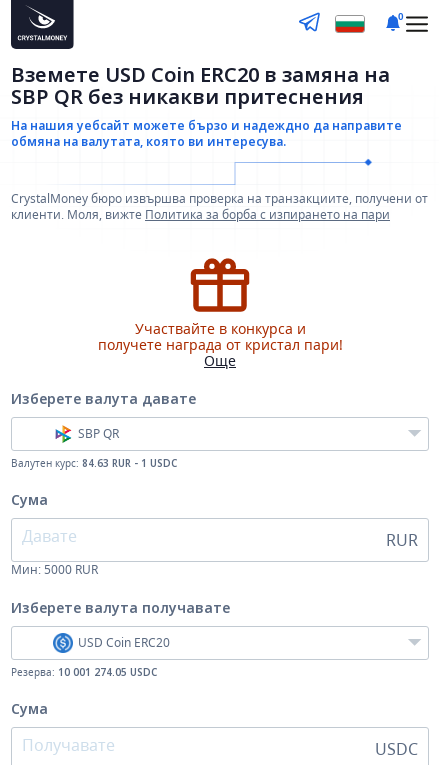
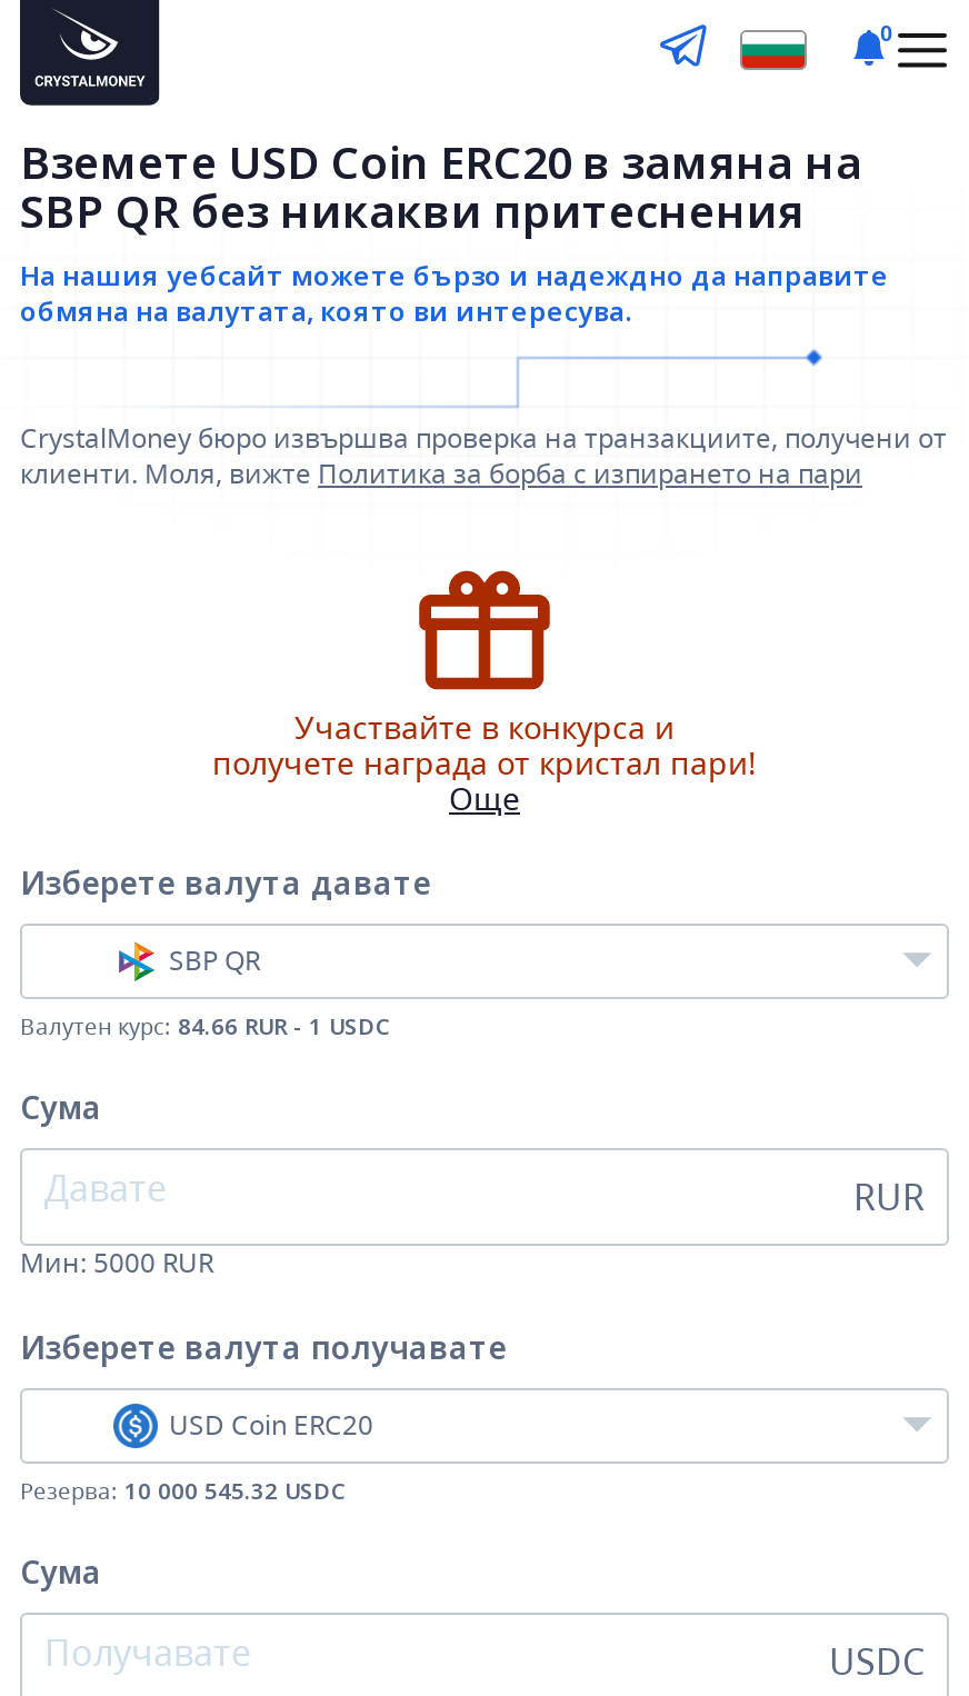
- Валутен курс: 84.63 RUR - 1 USDC
+ Валутен курс: 84.66 RUR - 1 USDC

- Резерва: 10 001 274.05 USDC
+ Резерва: 10 000 545.32 USDC
